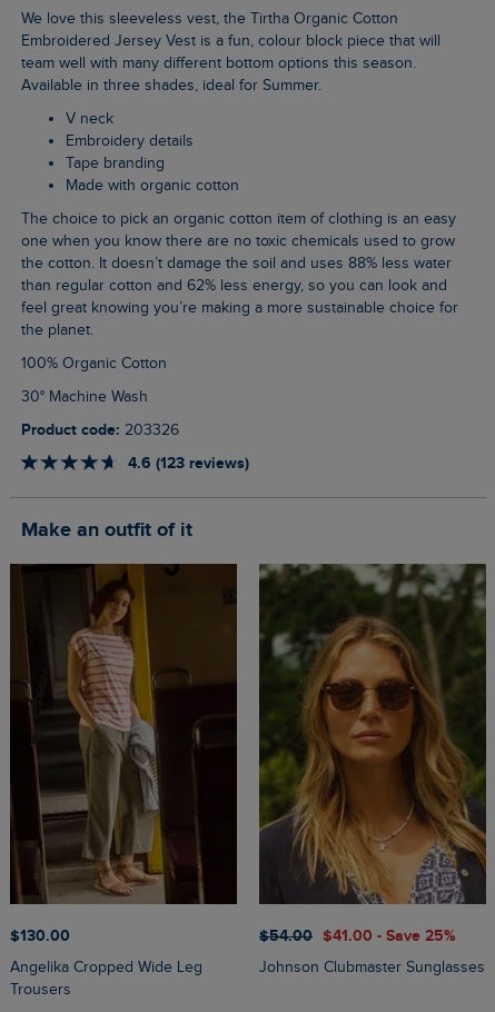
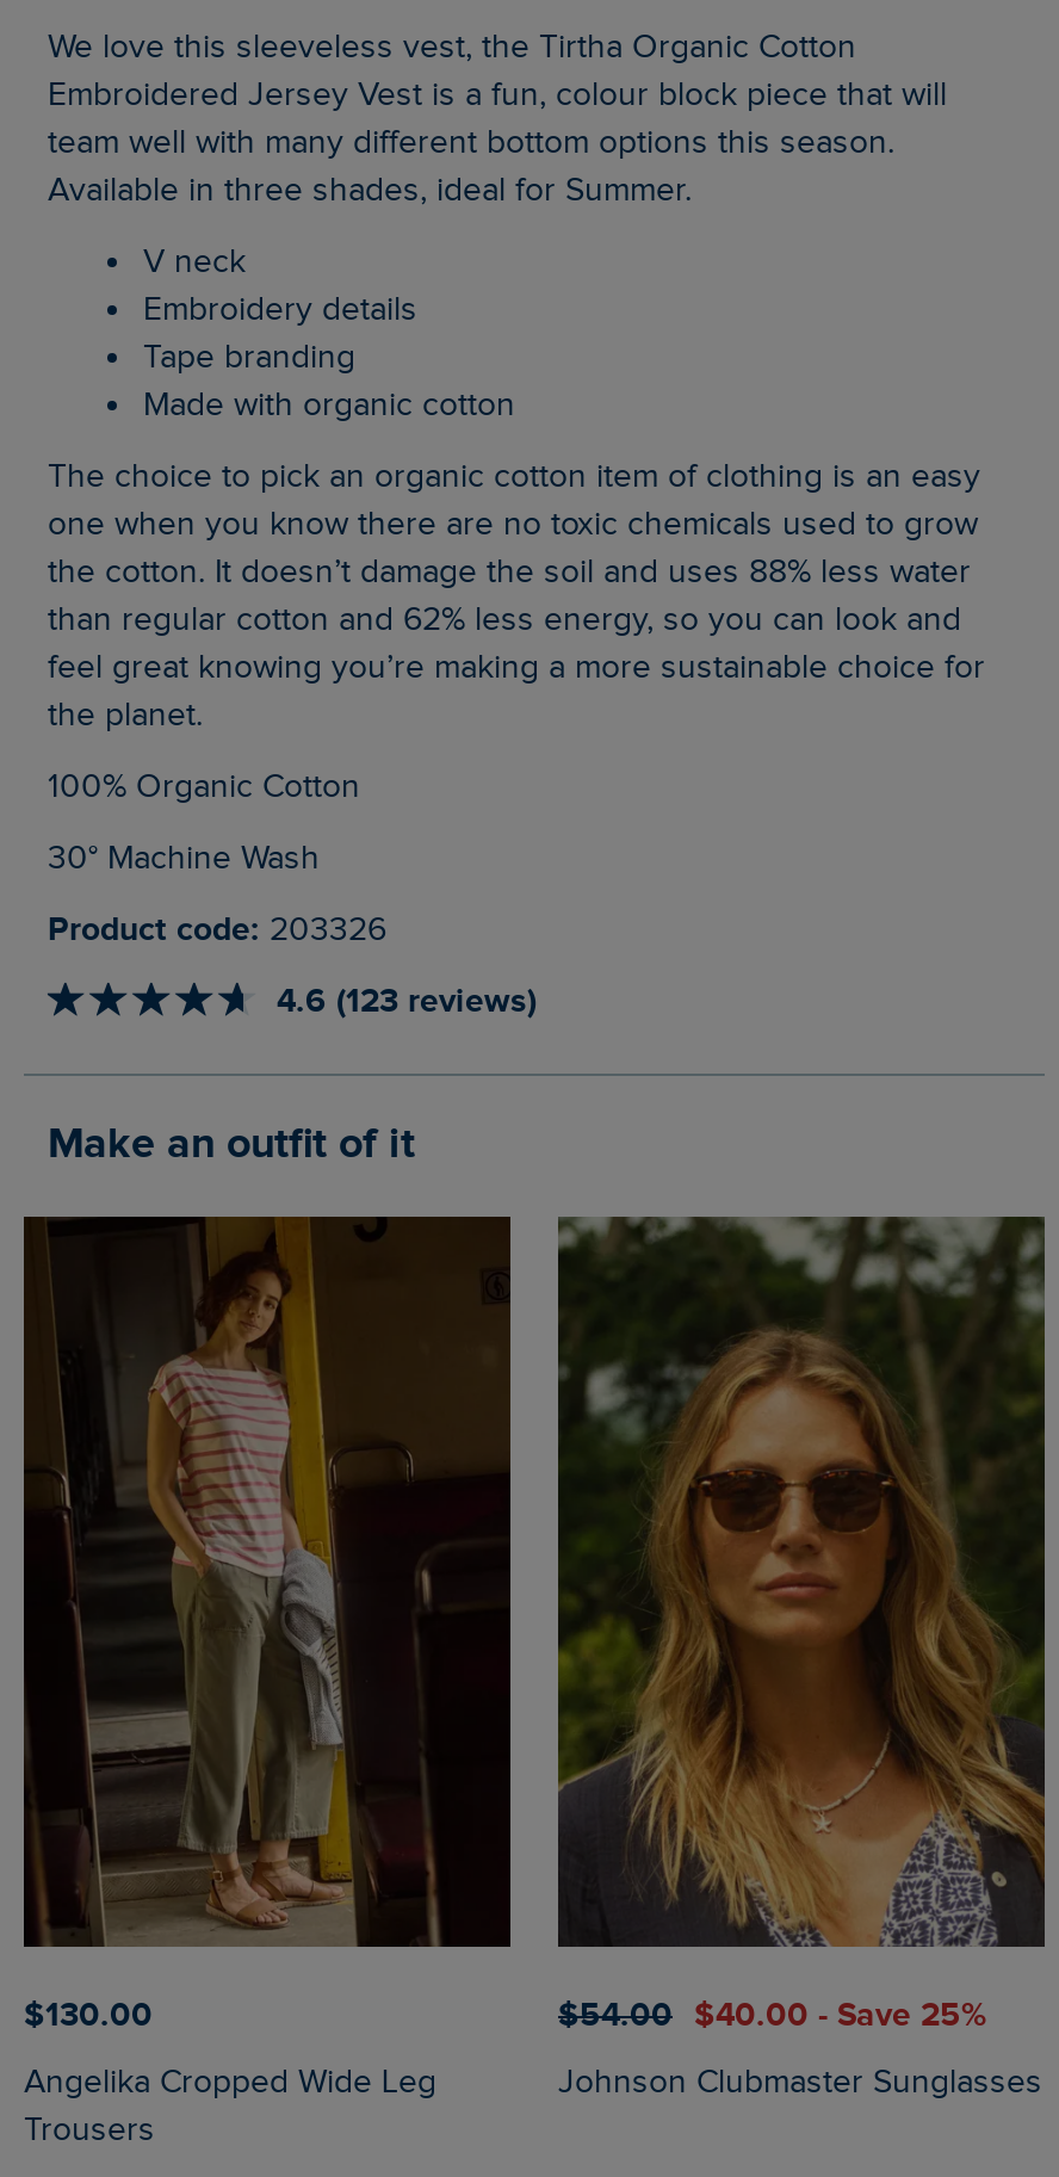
- $‌54.00 $‌41.00 - Save 25%
+ $‌54.00 $‌40.00 - Save 25%
